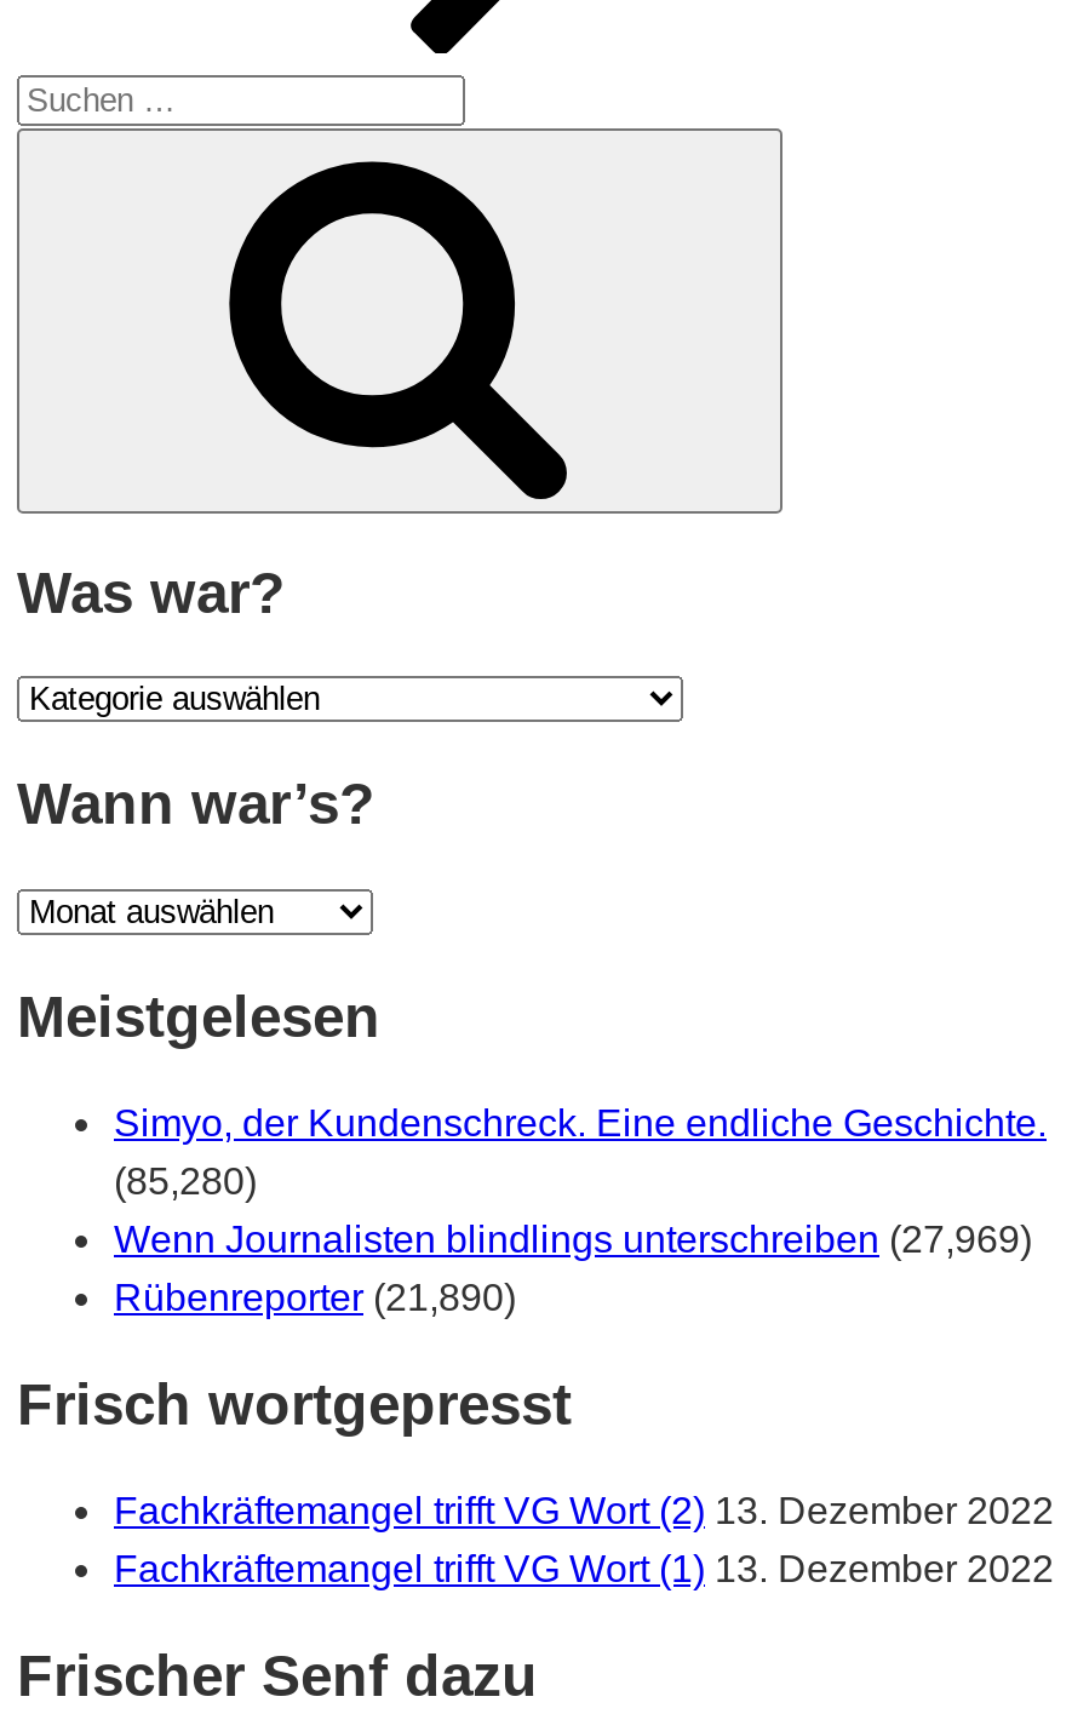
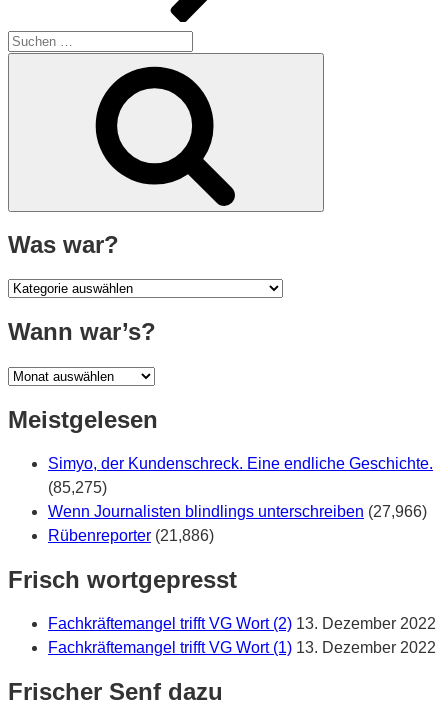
- (85,280)
+ (85,275)

- Wenn Journalisten blindlings unterschreiben (27,969)
+ Wenn Journalisten blindlings unterschreiben (27,966)

- Rübenreporter (21,890)
+ Rübenreporter (21,886)
